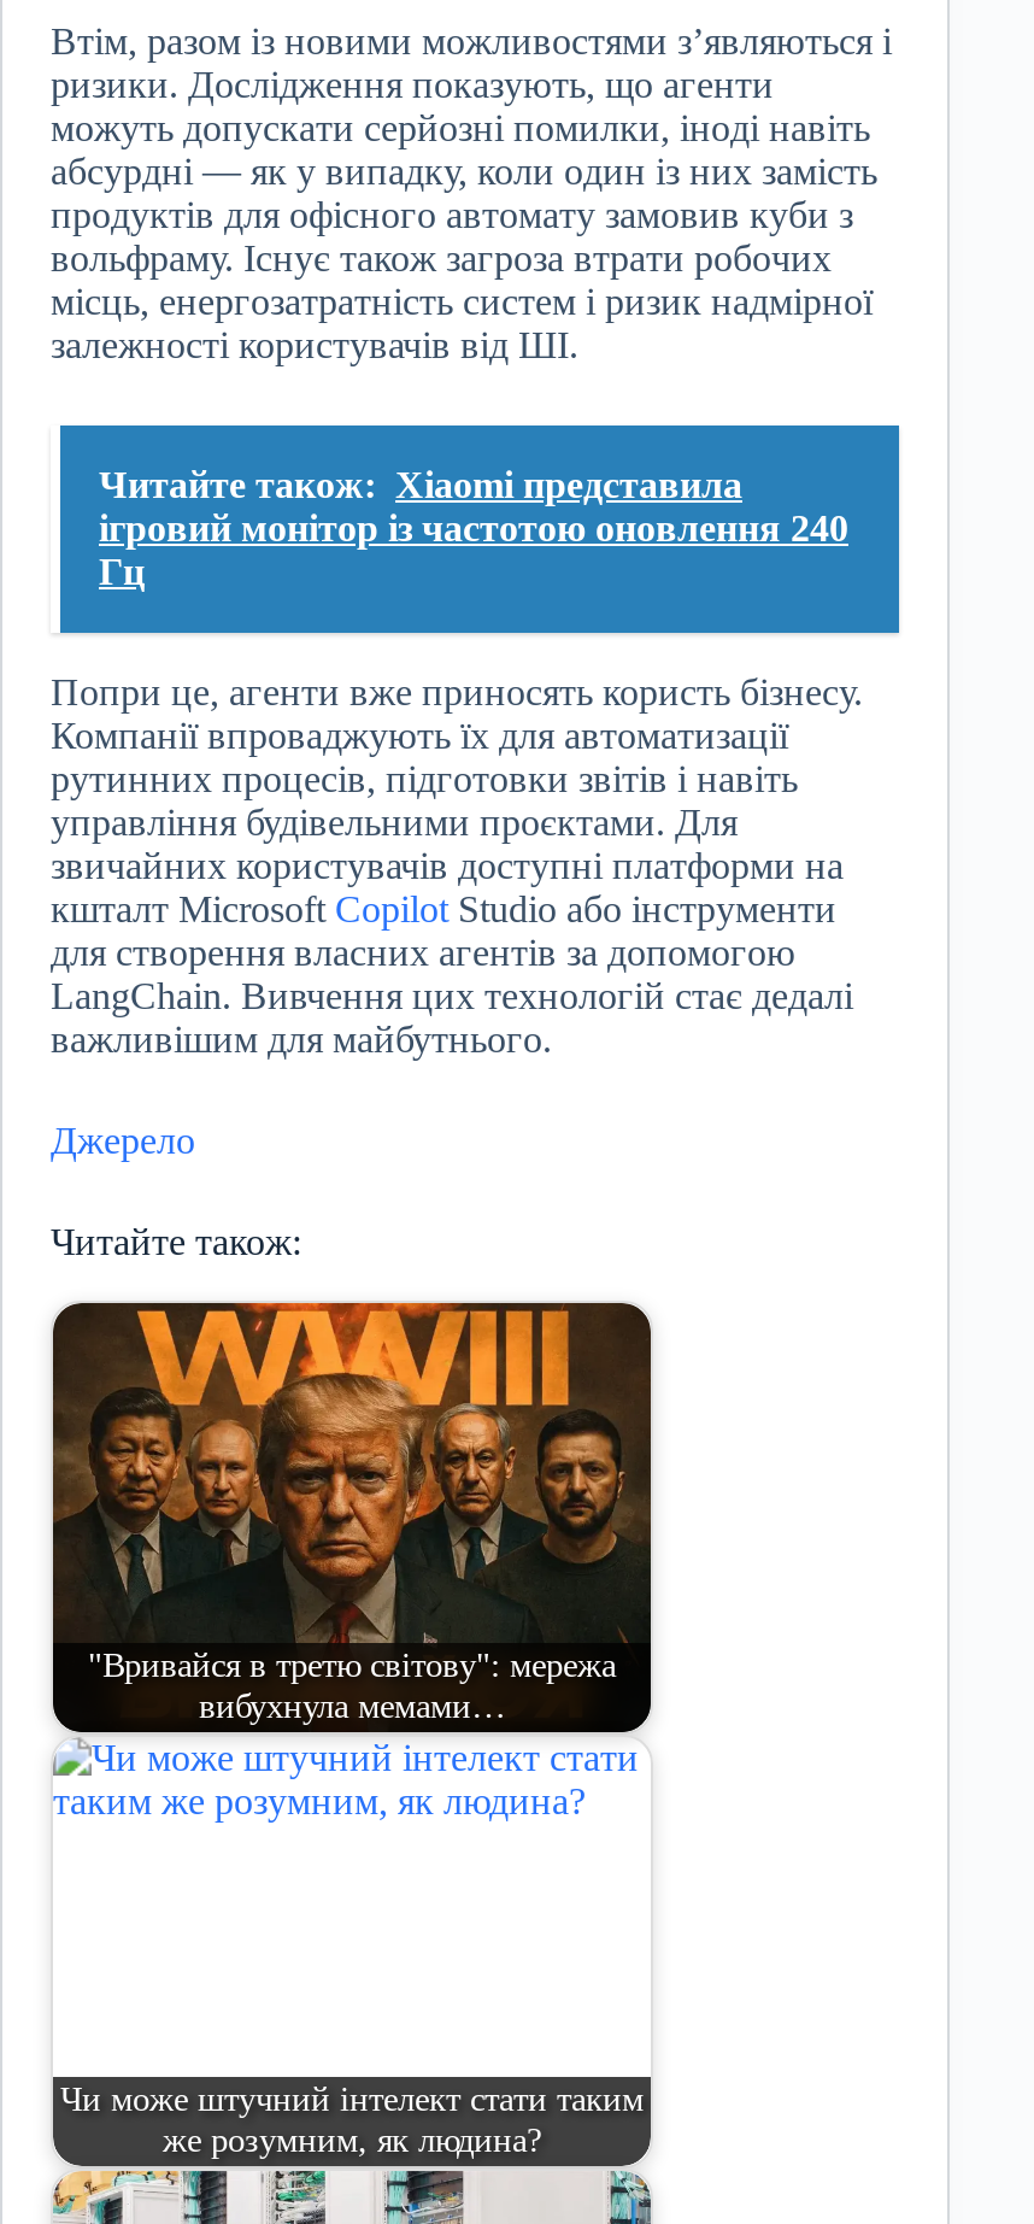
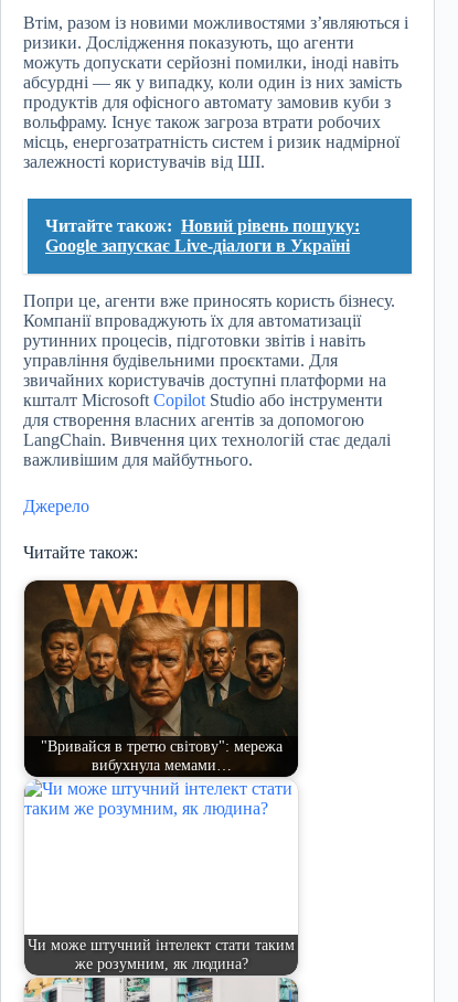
- Читайте також: Xiaomi представила
- ігровий монітор із частотою оновлення 240
- Гц
+ Читайте також: Новий рівень пошуку:
+ Google запускає Live-діалоги в Україні
